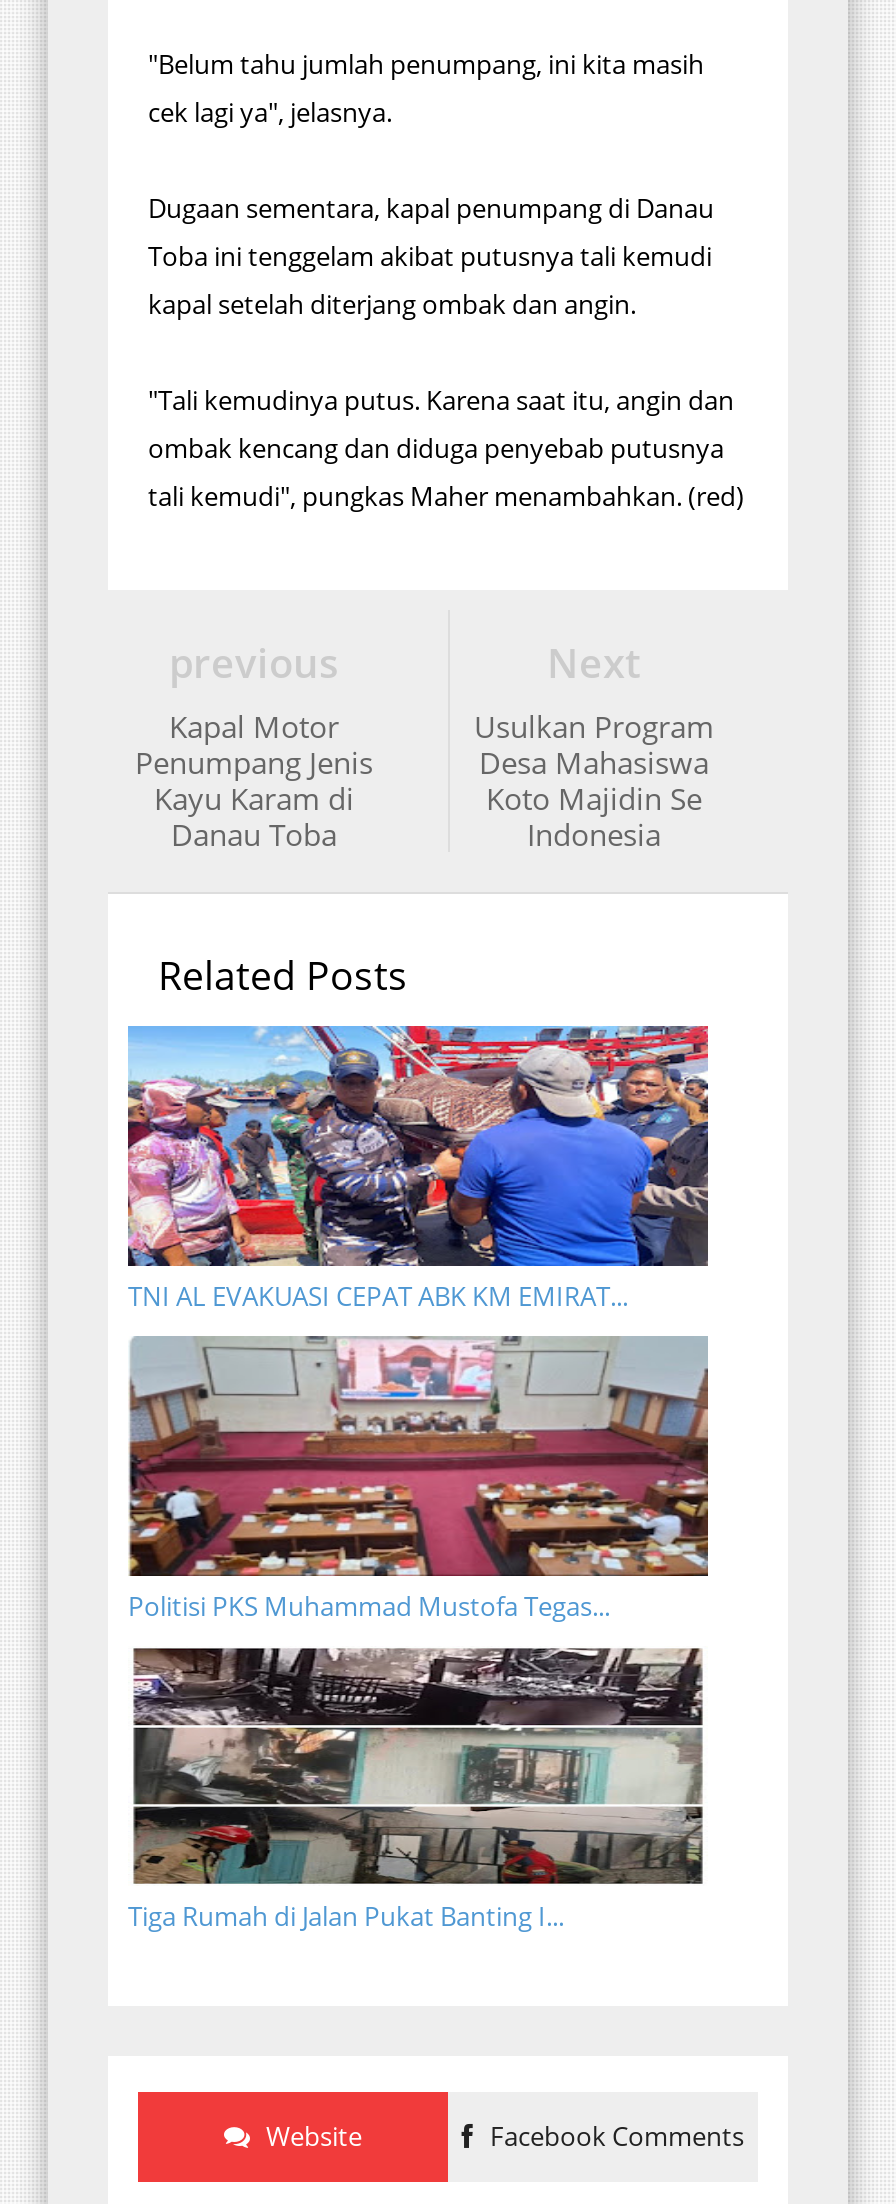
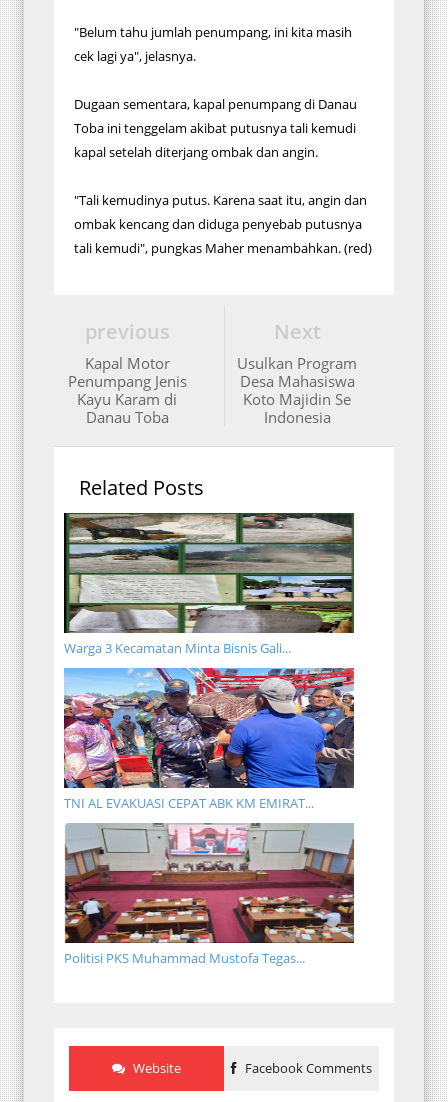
+ [image]
+ Warga 3 Kecamatan Minta Bisnis Gali...

moved down: [image] | TNI AL EVAKUASI CEPAT ABK KM EMIRAT... | Politisi PKS Muhammad Mustofa Tegas...

- [image]
- Tiga Rumah di Jalan Pukat Banting I...
